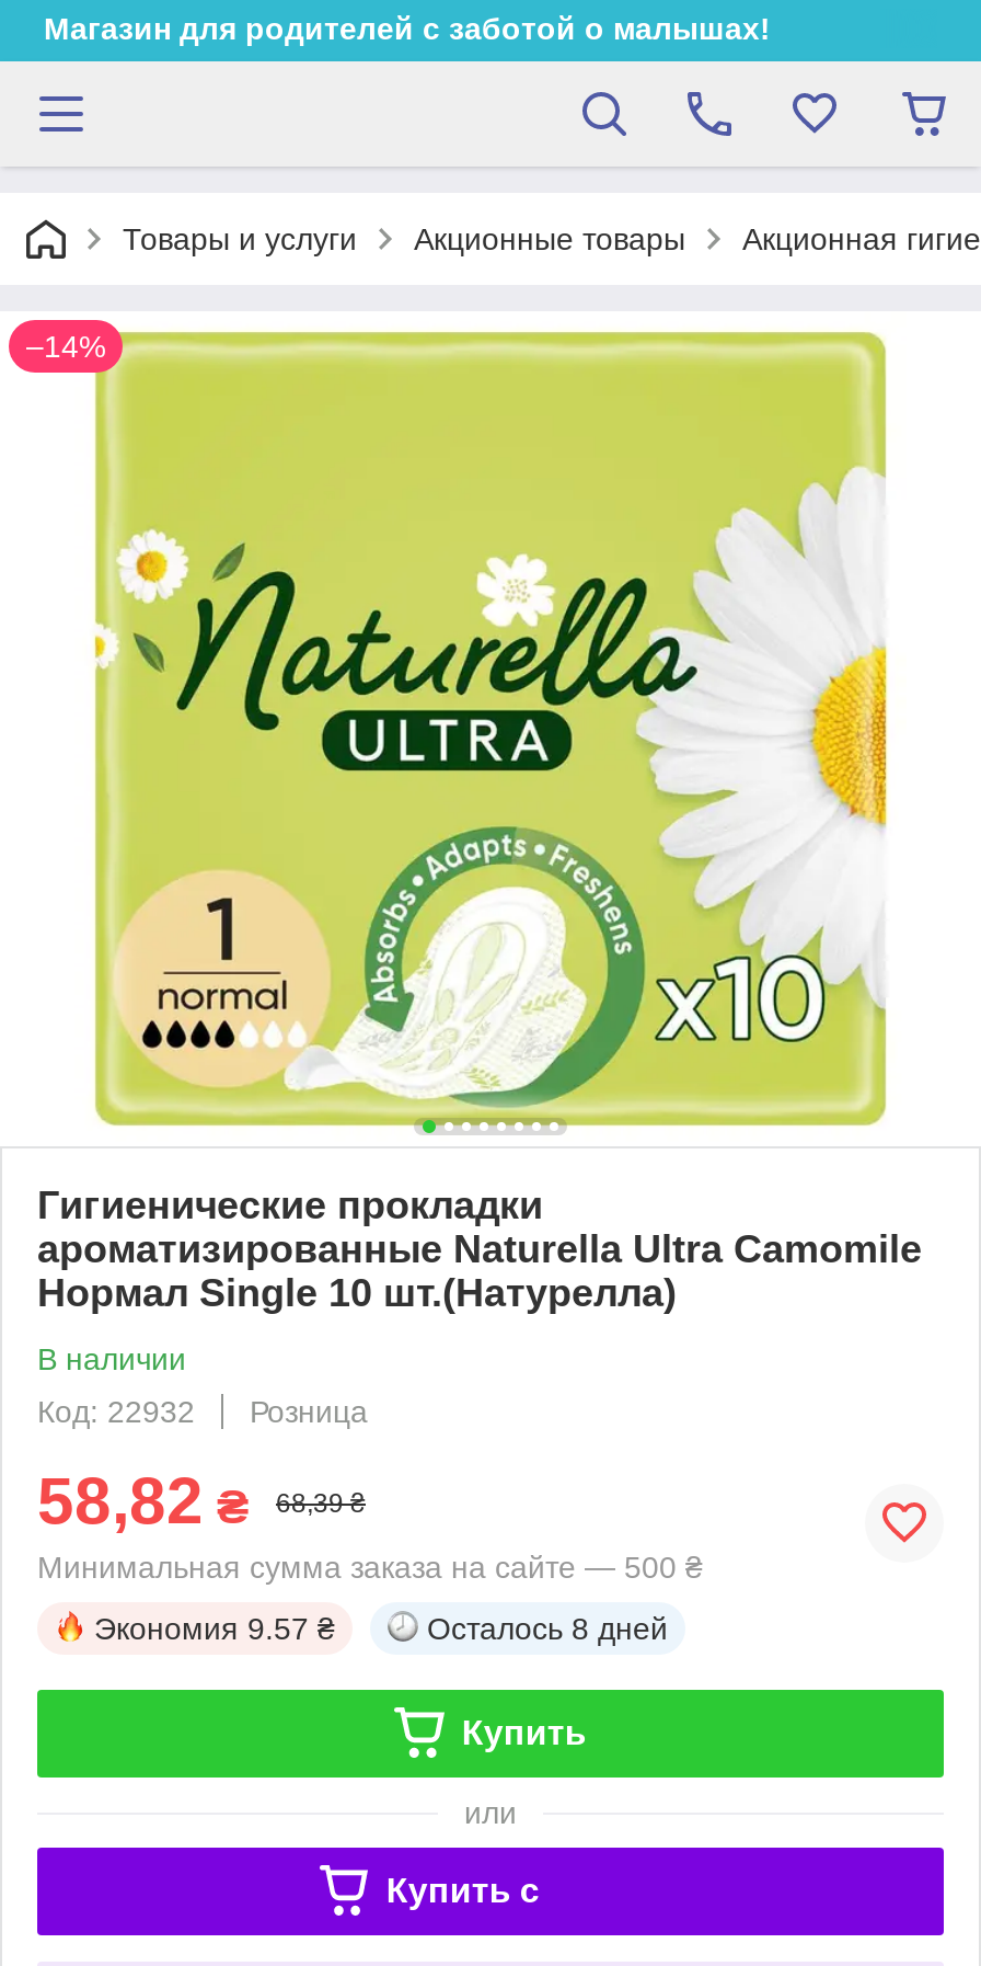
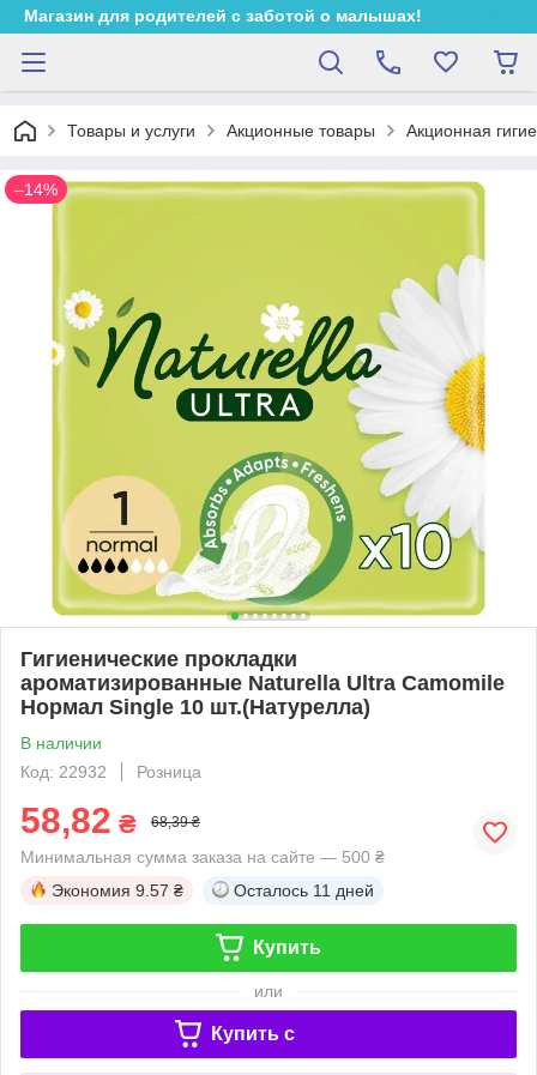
- Осталось 8 дней
+ Осталось 11 дней
